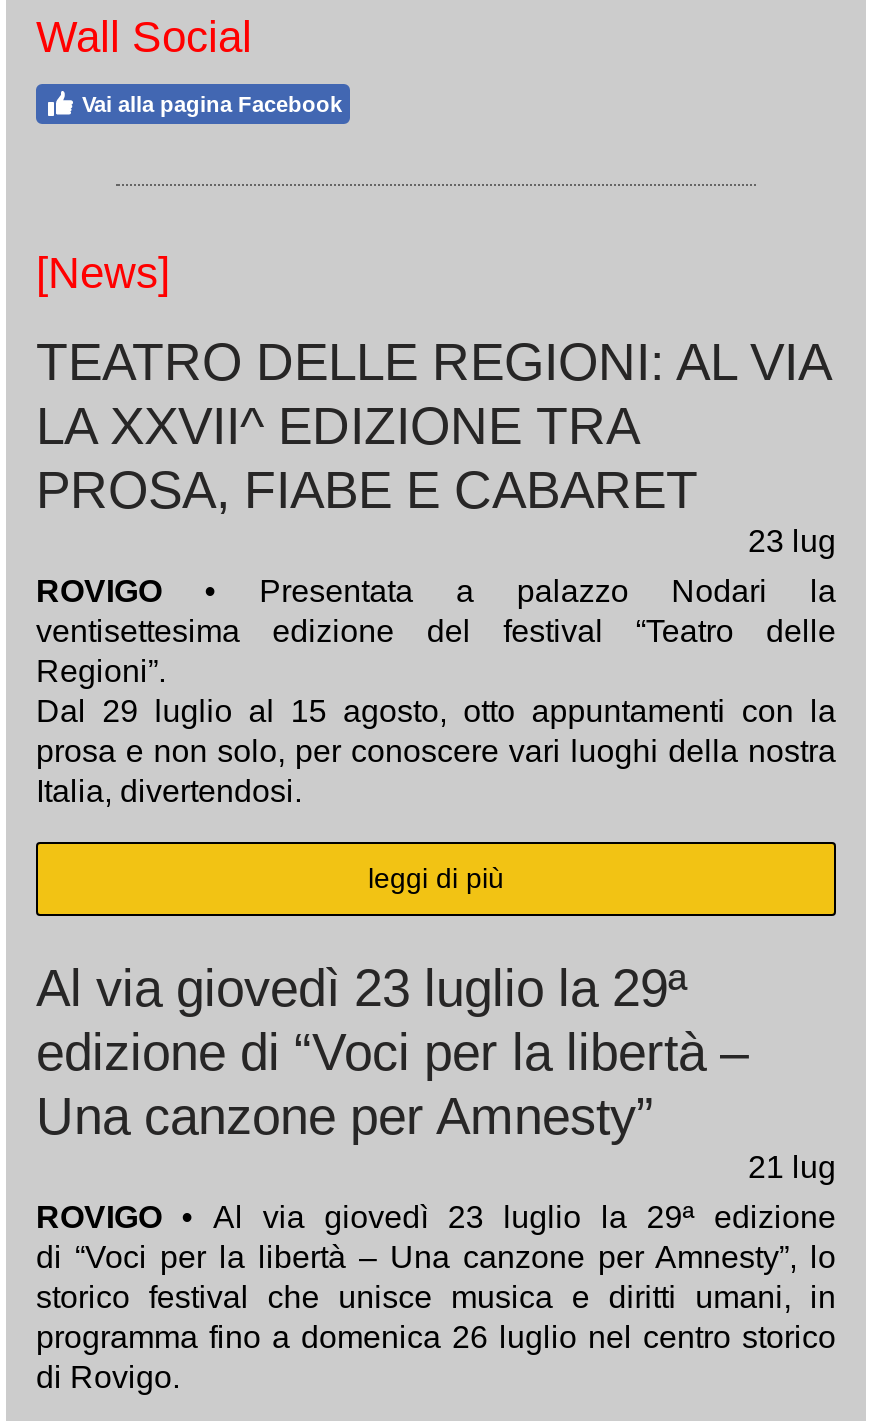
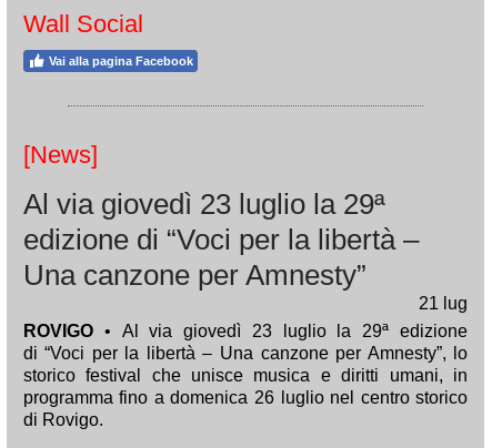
- TEATRO DELLE REGIONI: AL VIA
- LA XXVII^ EDIZIONE TRA
- PROSA, FIABE E CABARET
- 23 lug
- ROVIGO • Presentata a palazzo Nodari la
- ventisettesima edizione del festival “Teatro delle
- Regioni”.
- Dal 29 luglio al 15 agosto, otto appuntamenti con la
- prosa e non solo, per conoscere vari luoghi della nostra
- Italia, divertendosi.
- leggi di più
